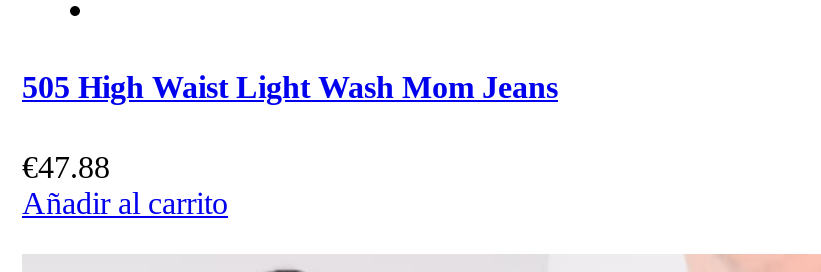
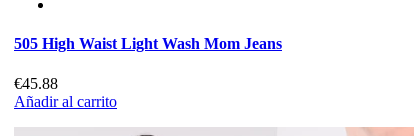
- €47.88
+ €45.88
